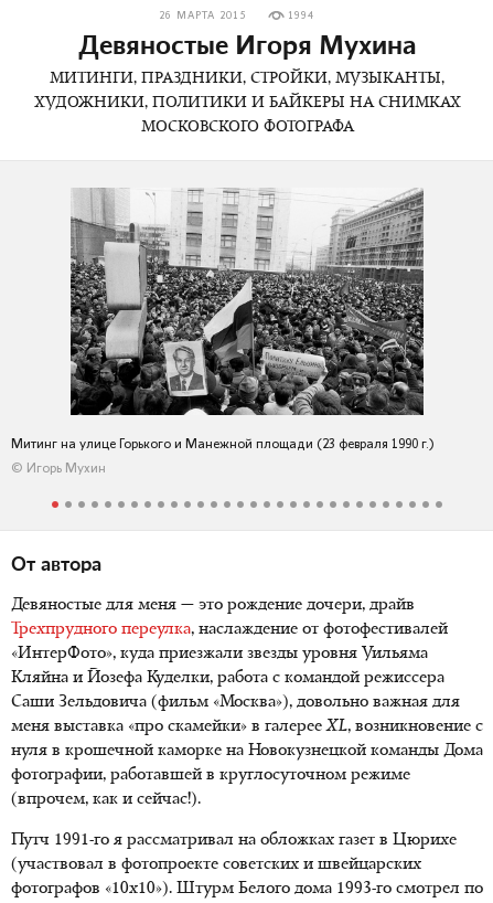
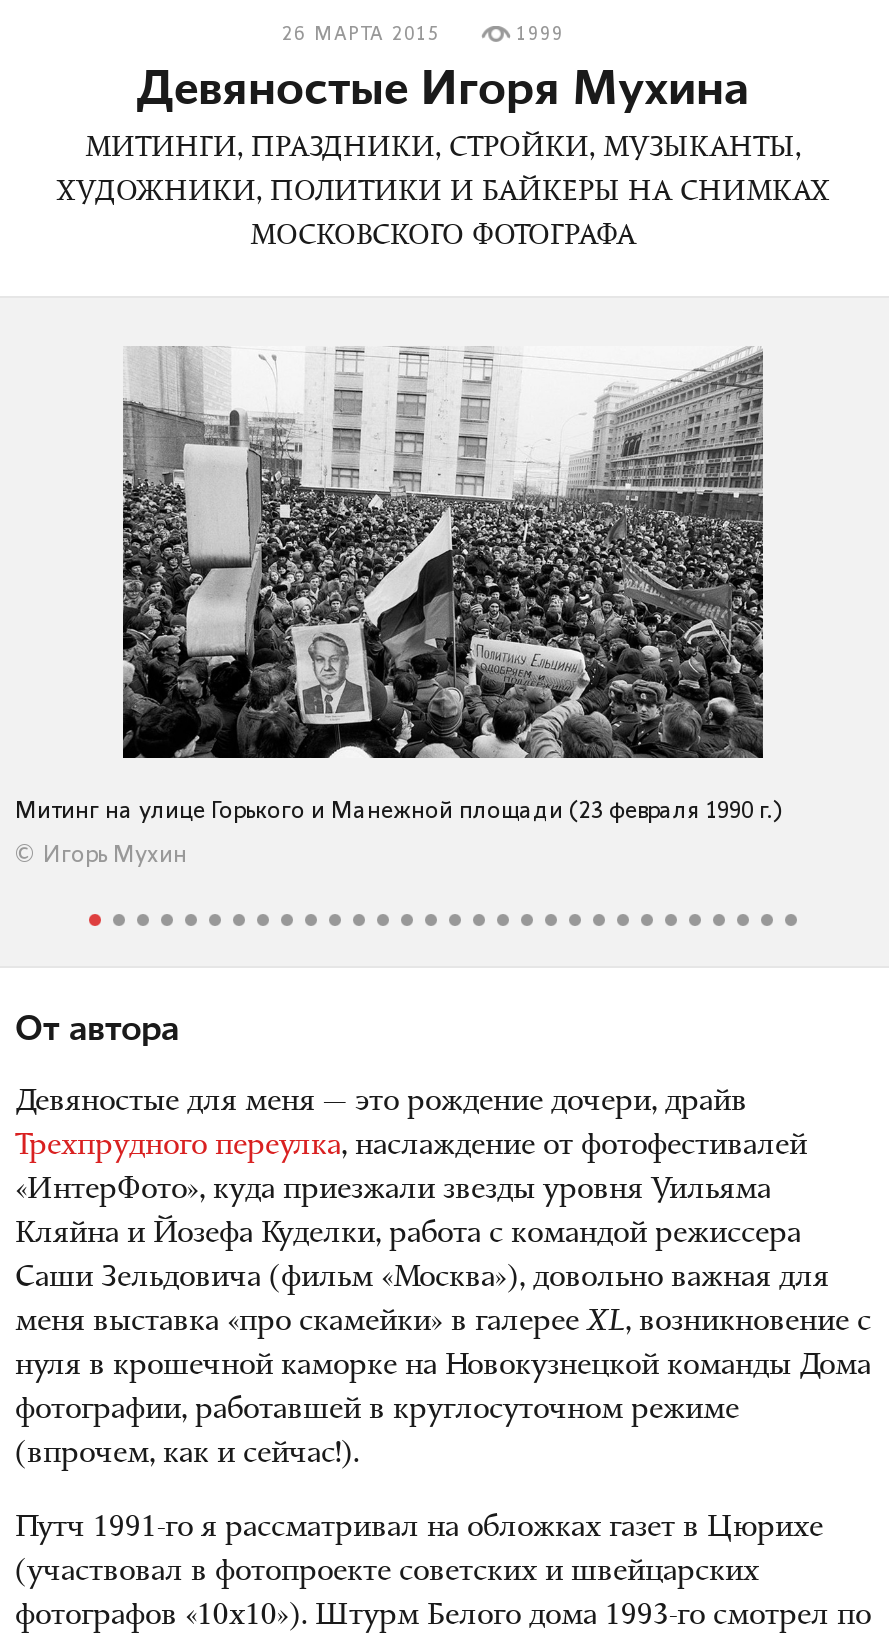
- 1994
+ 1999
